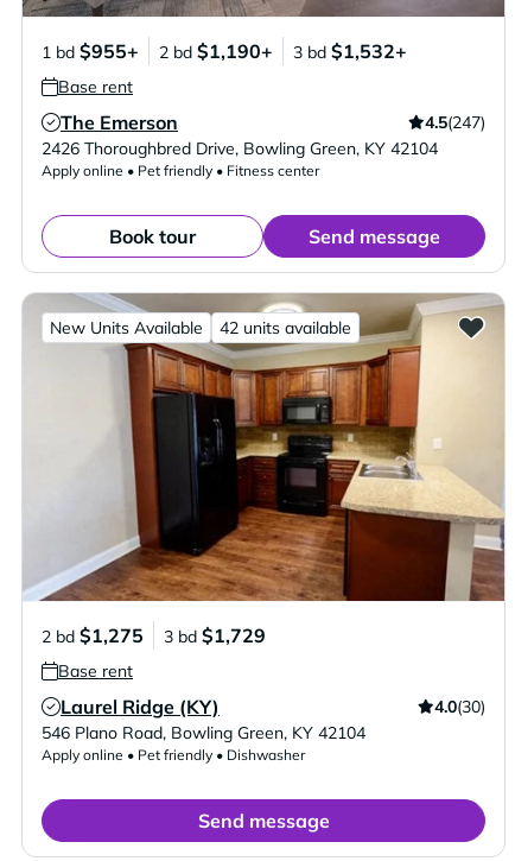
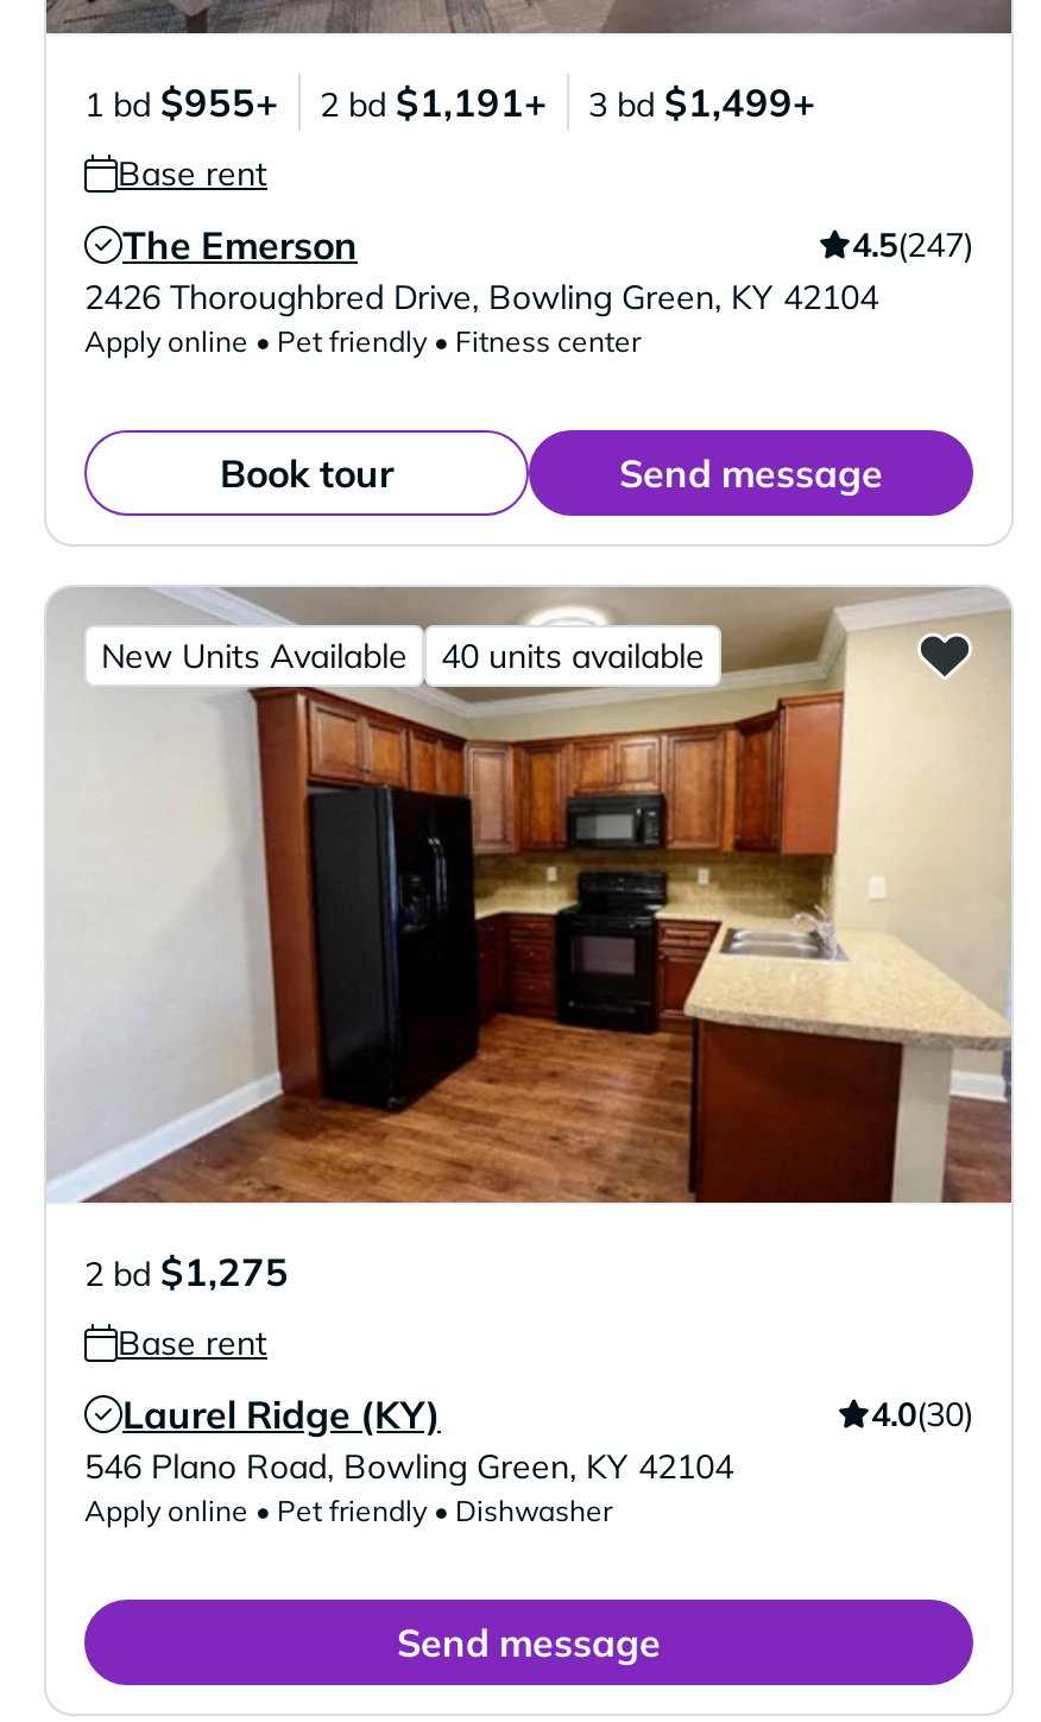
- 2 bd $1,190+
+ 2 bd $1,191+

- 3 bd $1,532+
+ 3 bd $1,499+

- 42 units available
+ 40 units available

- 3 bd $1,729
